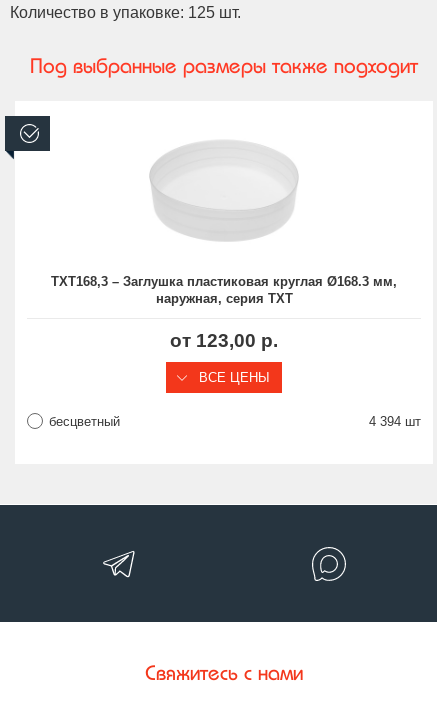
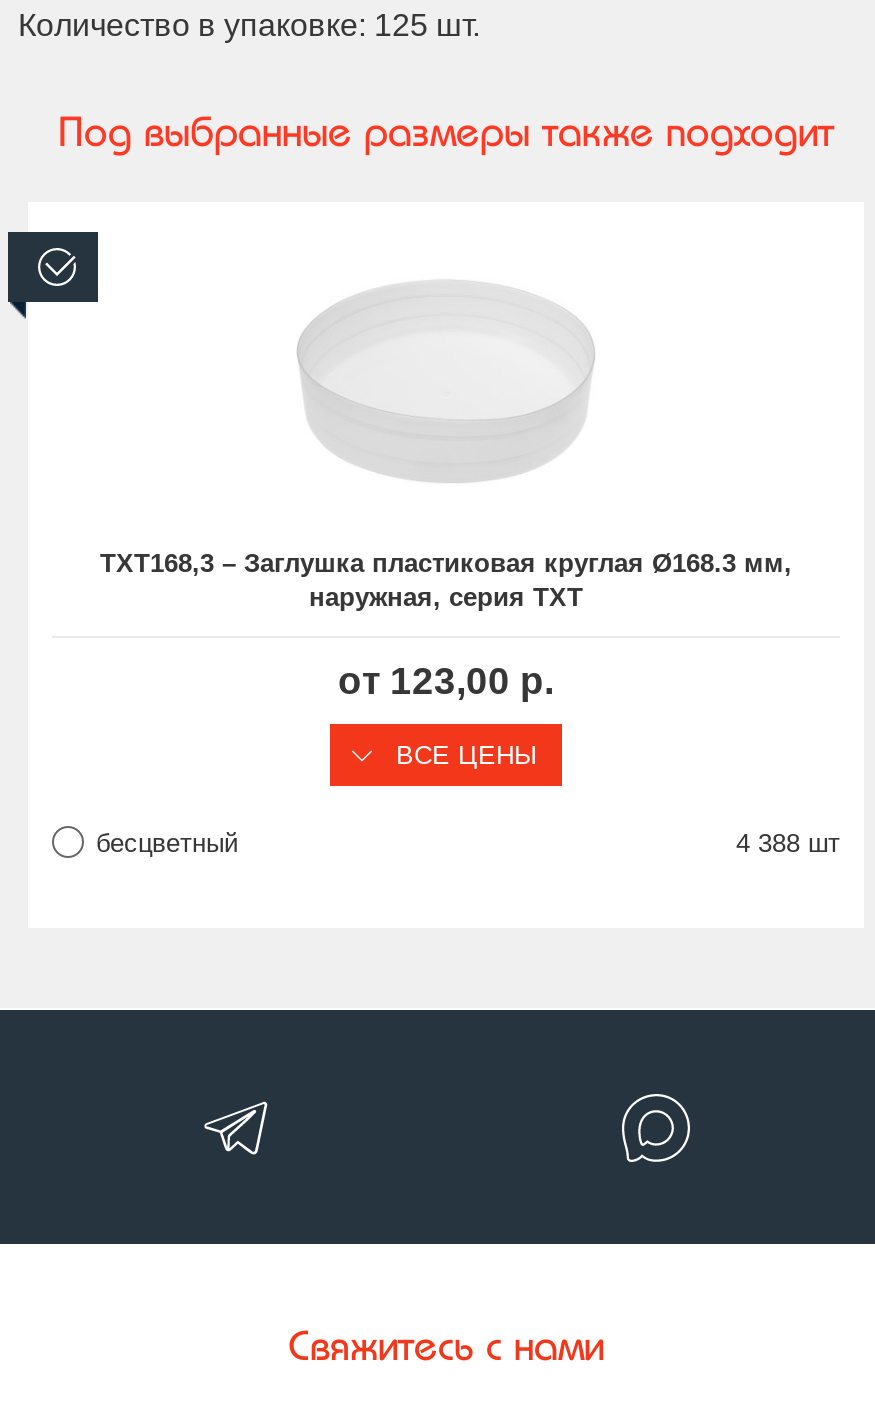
- 4 394 шт
+ 4 388 шт
